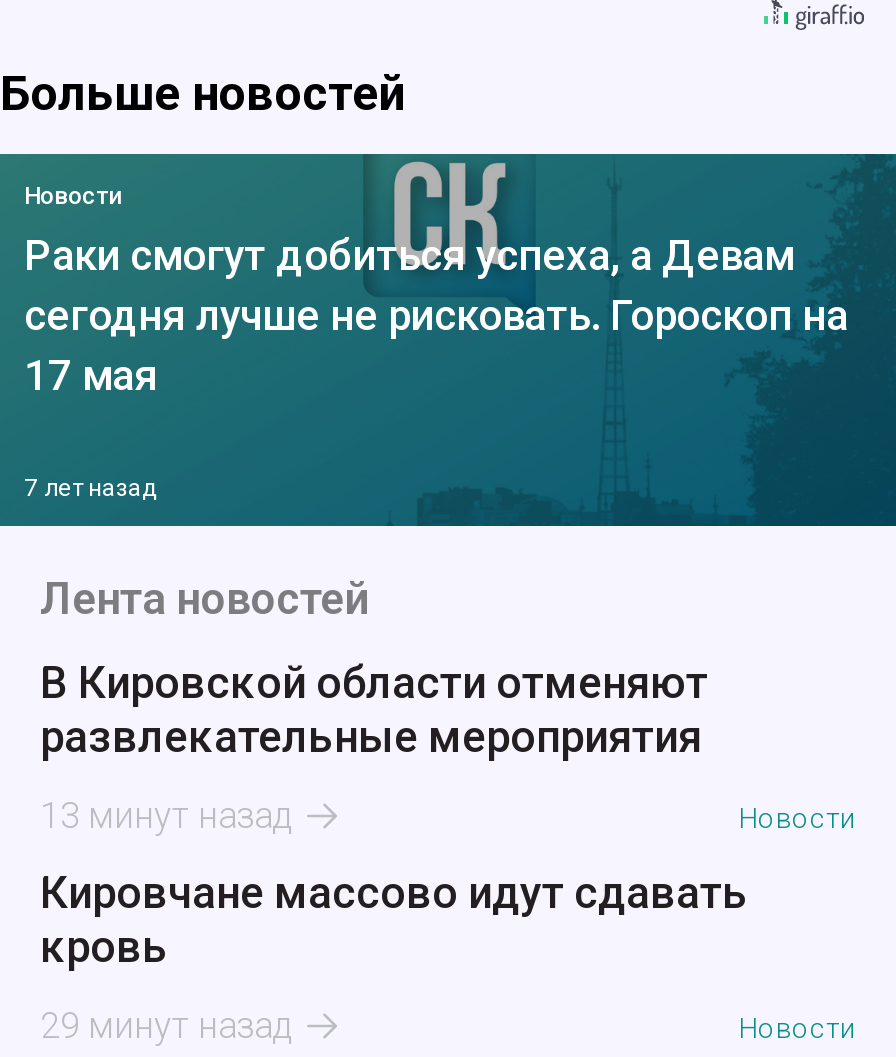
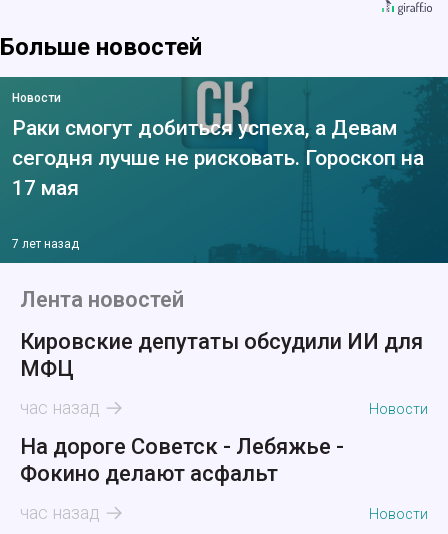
- В Кировской области отменяют
- развлекательные мероприятия
+ Кировские депутаты обсудили ИИ для
+ МФЦ

- 13 минут назад
+ час назад

- Кировчане массово идут сдавать
- кровь
+ На дороге Советск - Лебяжье -
+ Фокино делают асфальт

- 29 минут назад
+ час назад
